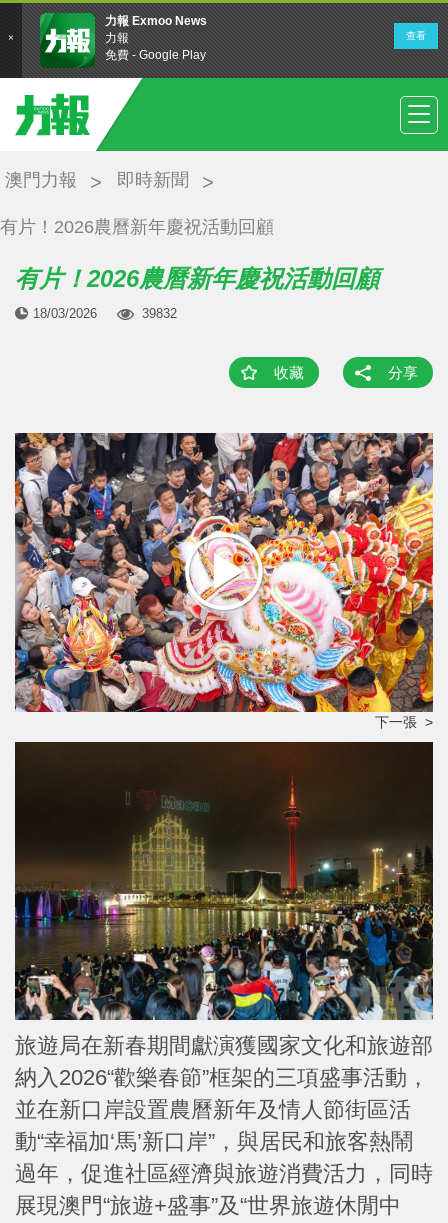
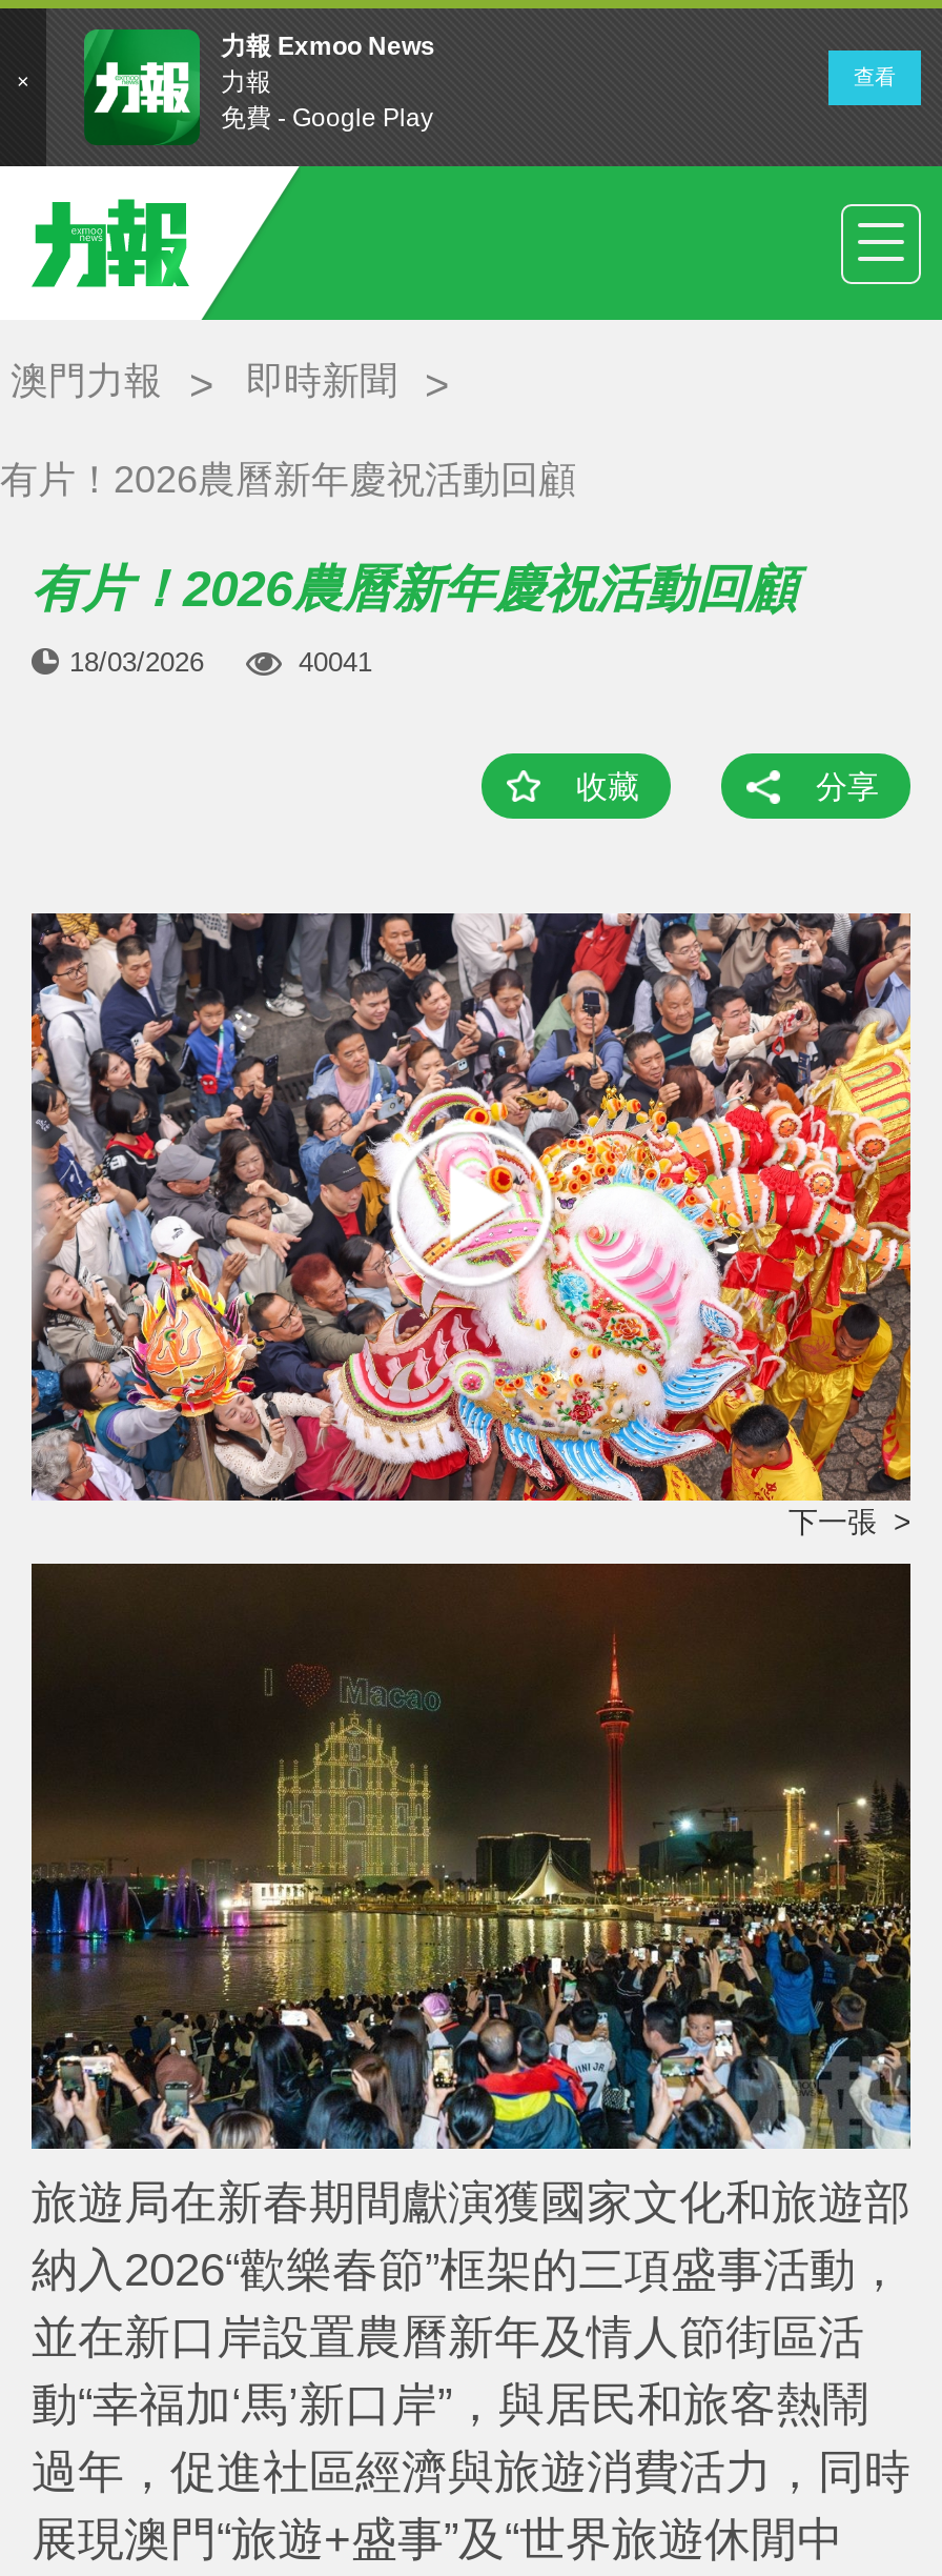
- 39832
+ 40041
